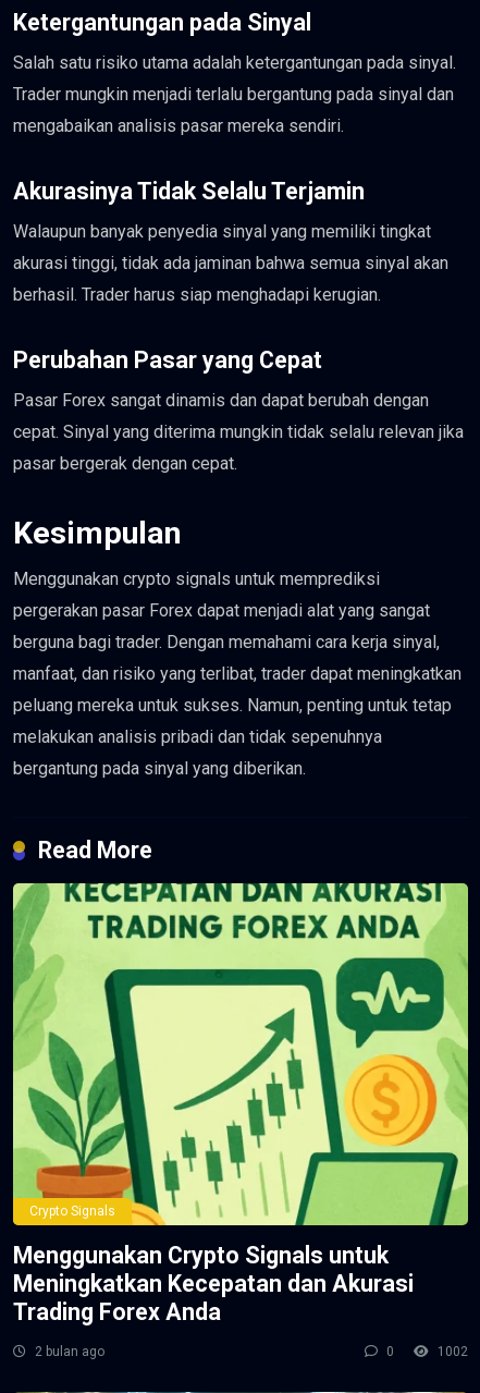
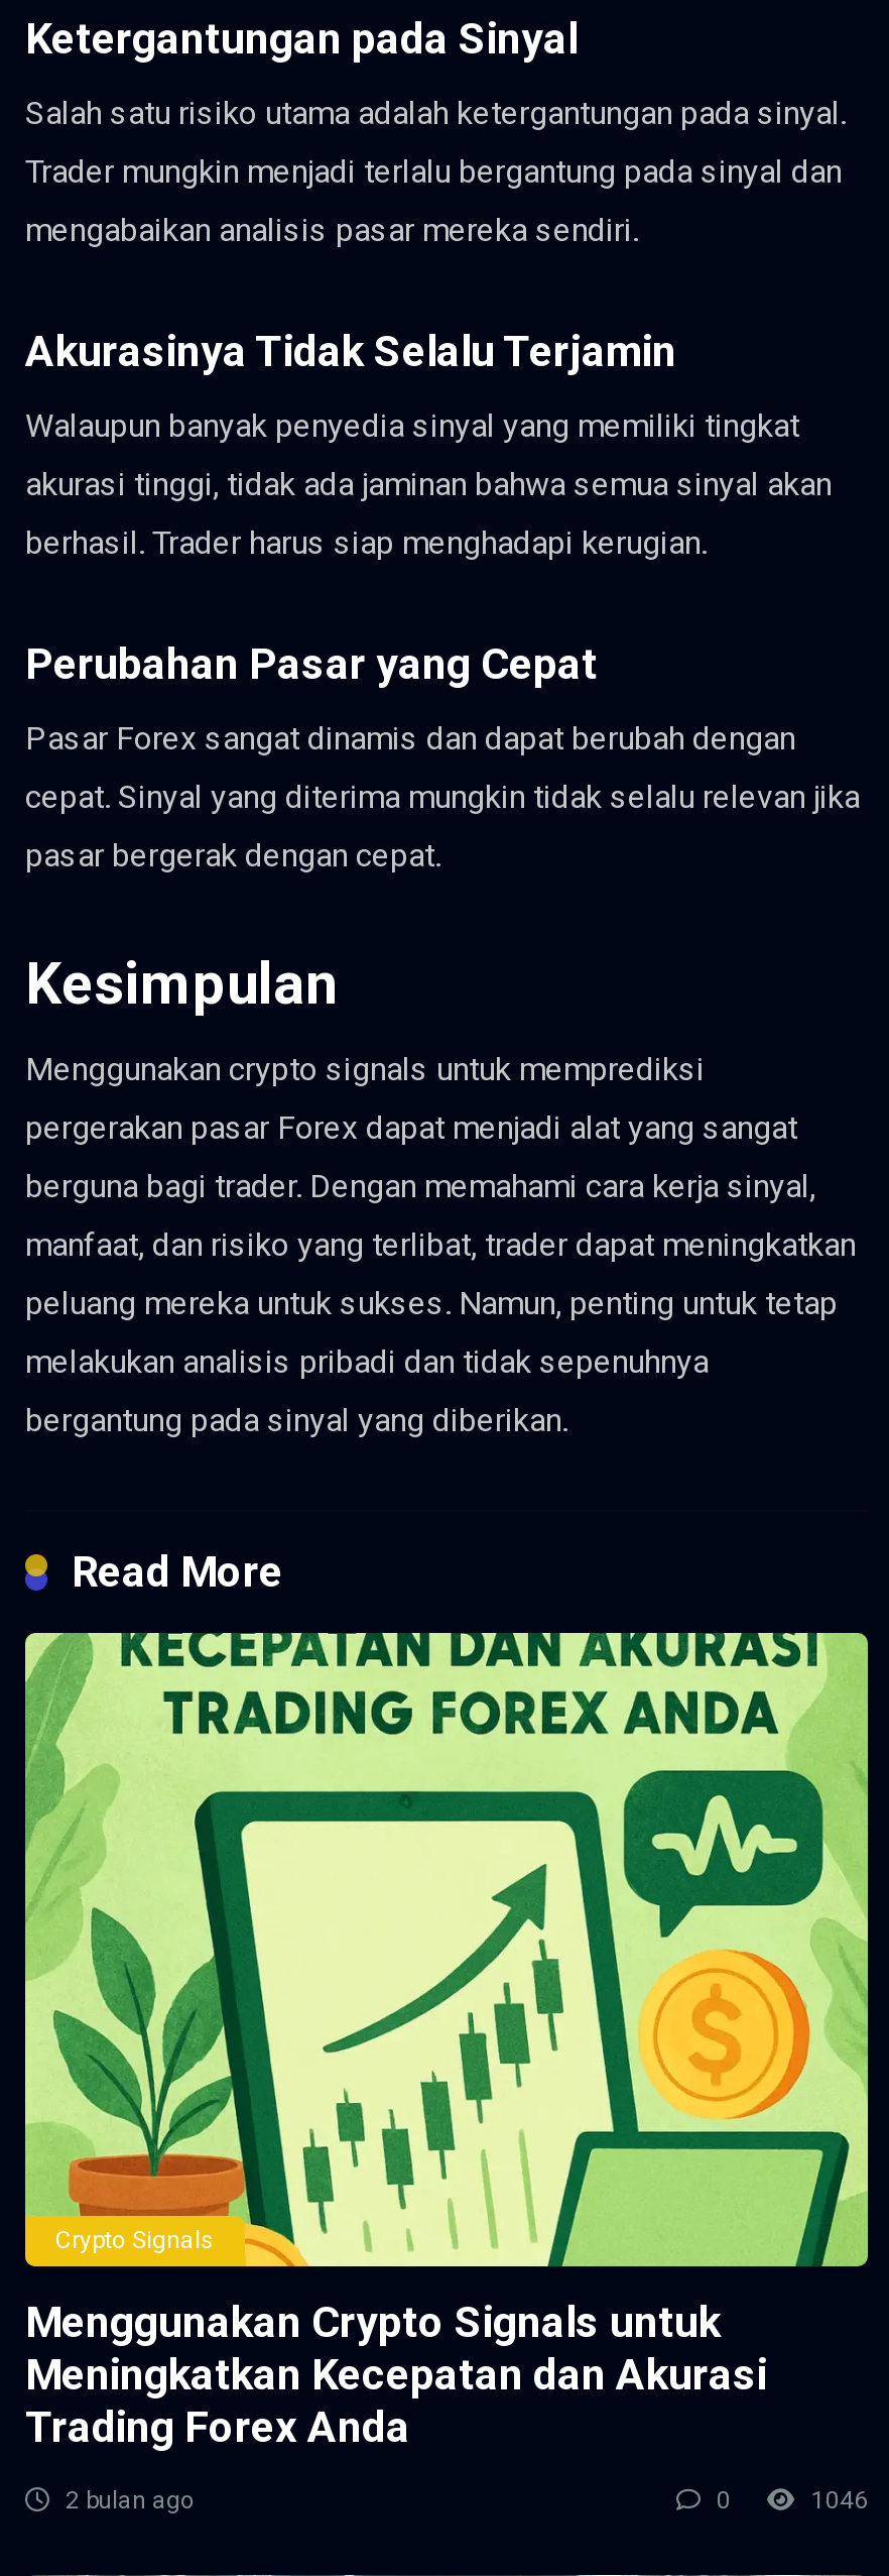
- 1002
+ 1046
